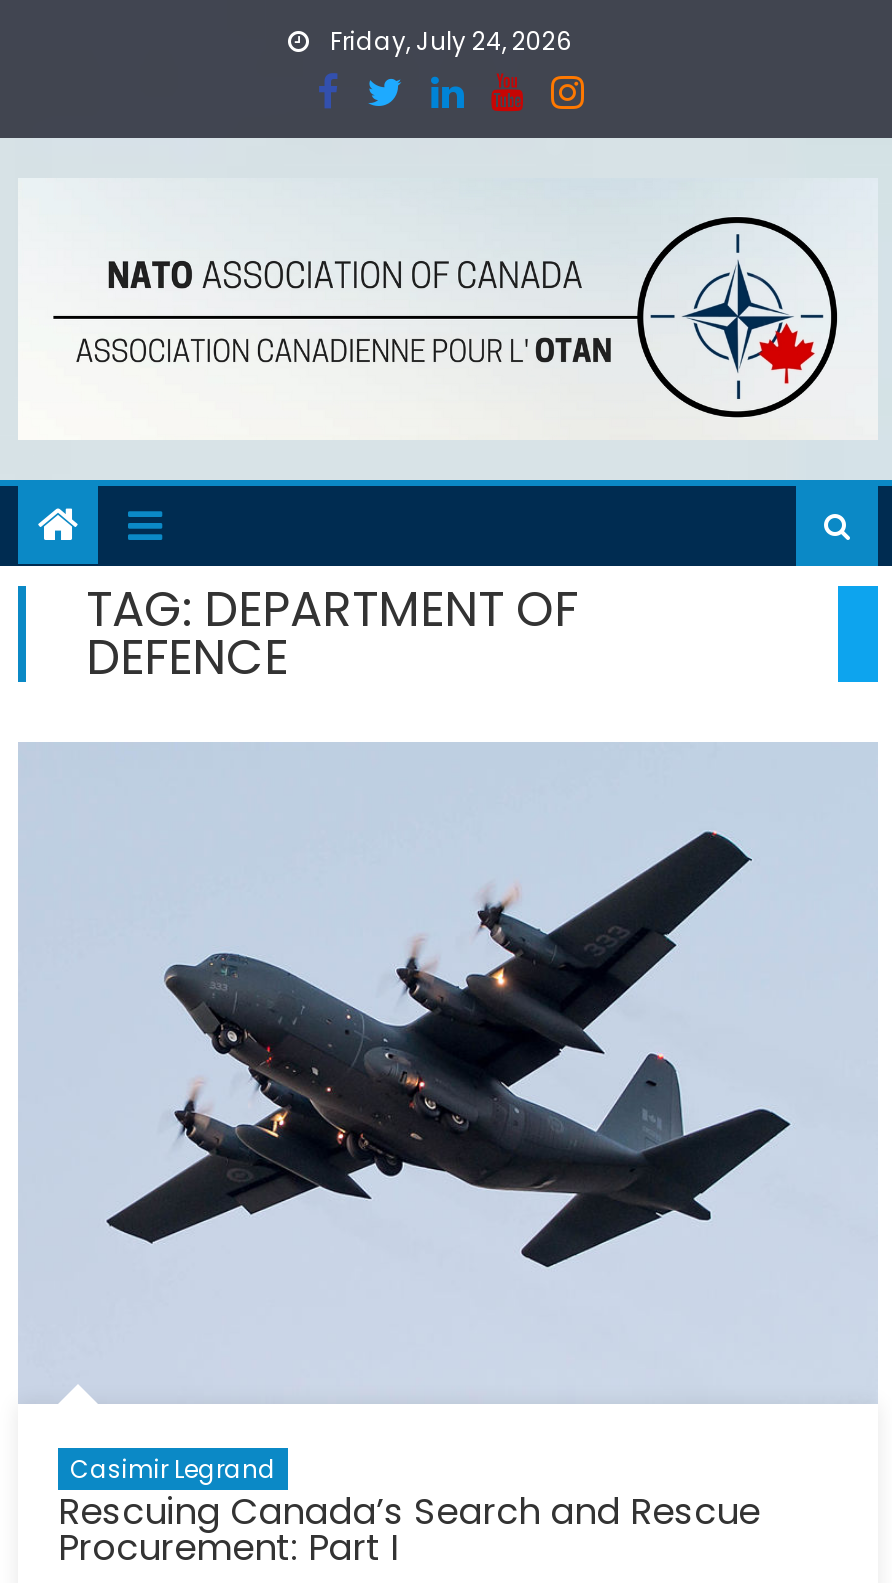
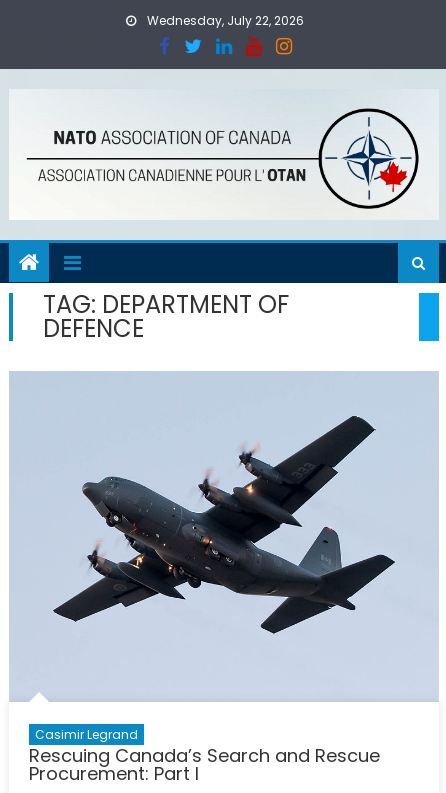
- Friday, July 24, 2026
+ Wednesday, July 22, 2026
